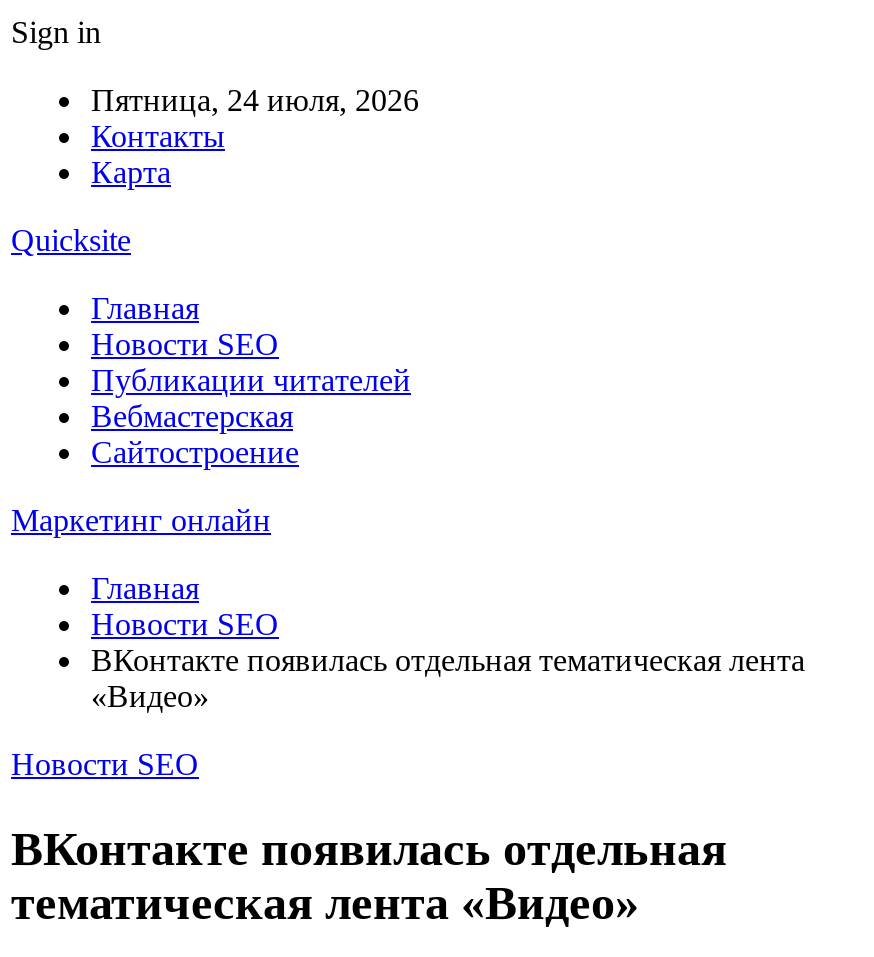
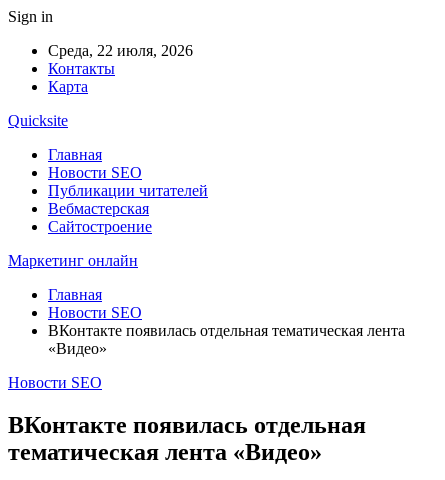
- Пятница, 24 июля, 2026
+ Среда, 22 июля, 2026
